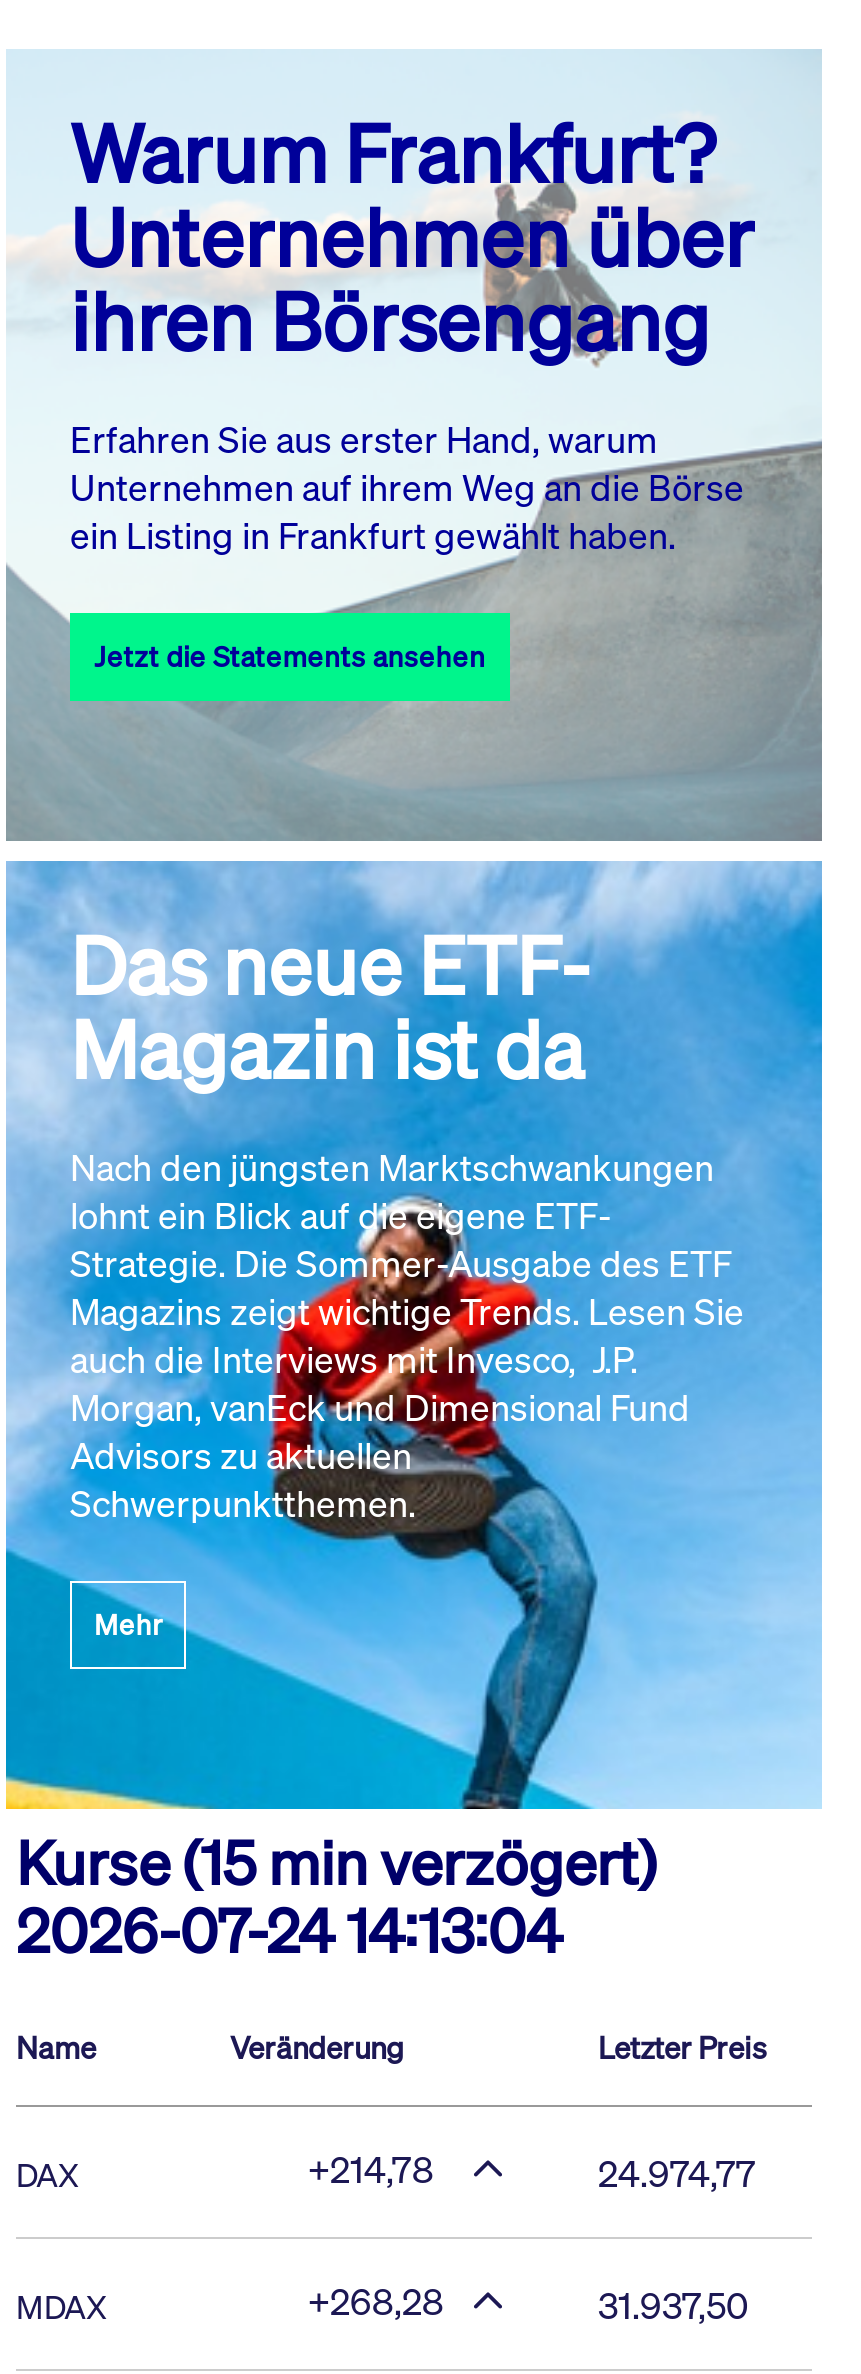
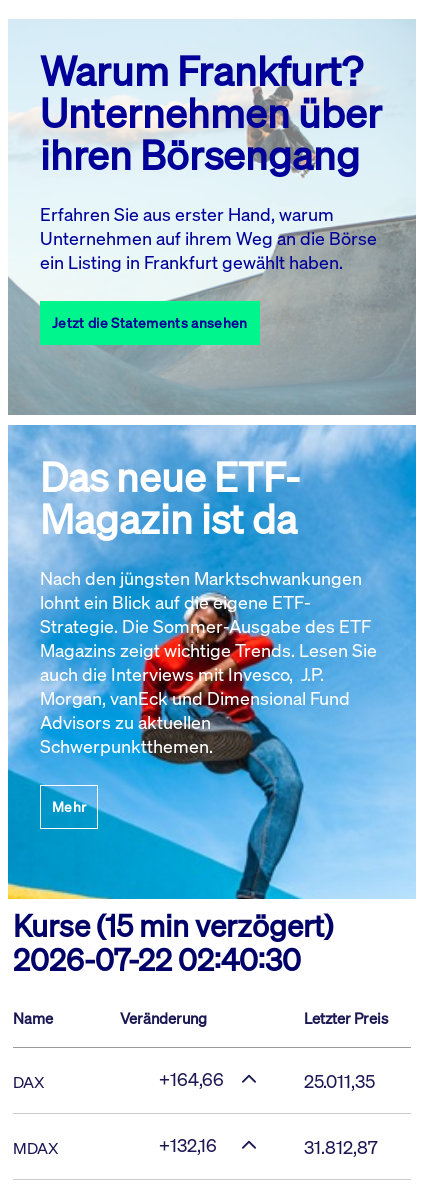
- 2026-07-24 14:13:04
+ 2026-07-22 02:40:30

- +214,78
+ +164,66

- 24.974,77
+ 25.011,35

- +268,28
+ +132,16

- 31.937,50
+ 31.812,87
